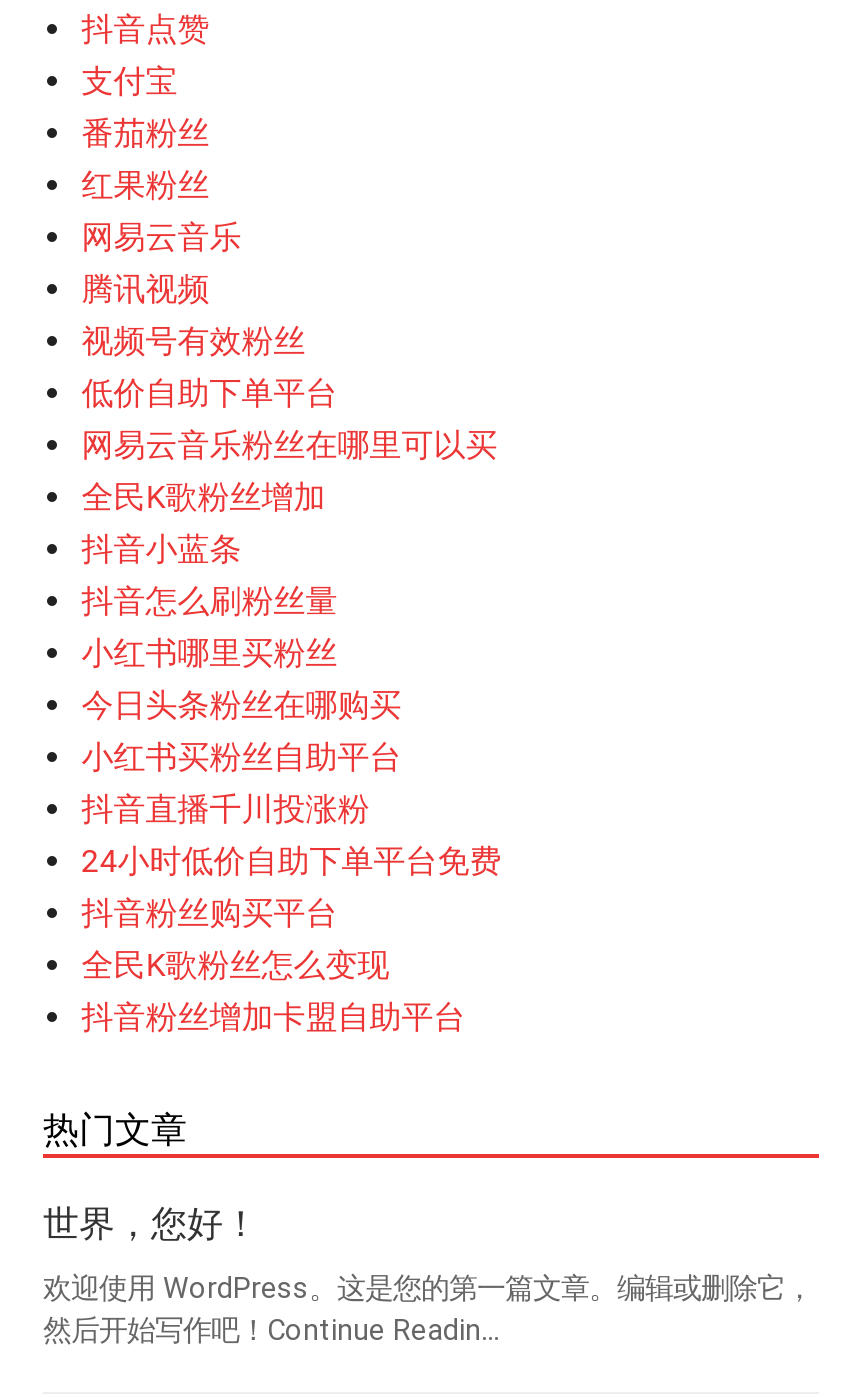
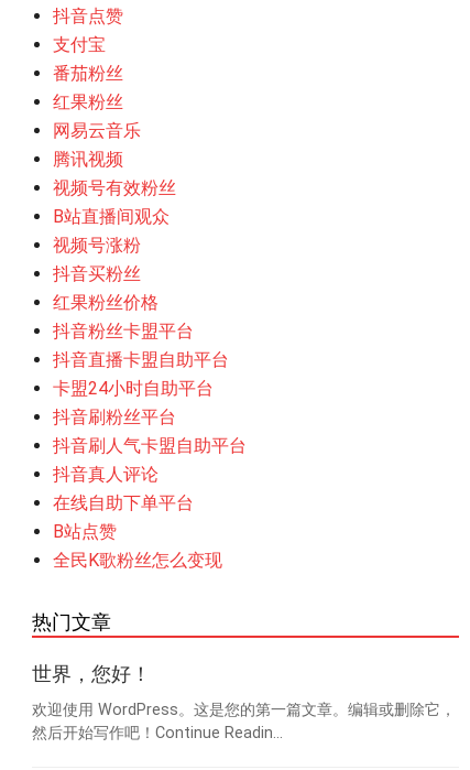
- 低价自助下单平台
- 网易云音乐粉丝在哪里可以买
- 全民K歌粉丝增加
- 抖音小蓝条
- 抖音怎么刷粉丝量
- 小红书哪里买粉丝
- 今日头条粉丝在哪购买
- 小红书买粉丝自助平台
- 抖音直播千川投涨粉
- 24小时低价自助下单平台免费
- 抖音粉丝购买平台
+ B站直播间观众
+ 视频号涨粉
+ 抖音买粉丝
+ 红果粉丝价格
+ 抖音粉丝卡盟平台
+ 抖音直播卡盟自助平台
+ 卡盟24小时自助平台
+ 抖音刷粉丝平台
+ 抖音刷人气卡盟自助平台
+ 抖音真人评论
+ 在线自助下单平台
+ B站点赞

moved down: 全民K歌粉丝怎么变现

- 抖音粉丝增加卡盟自助平台
